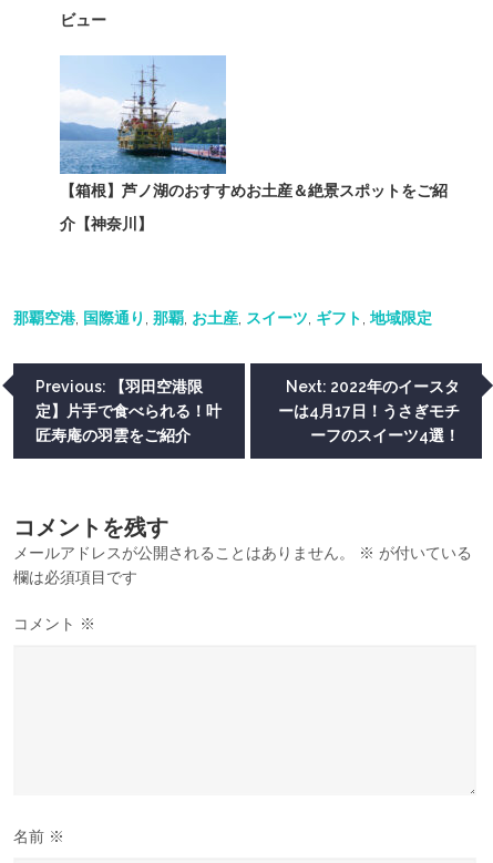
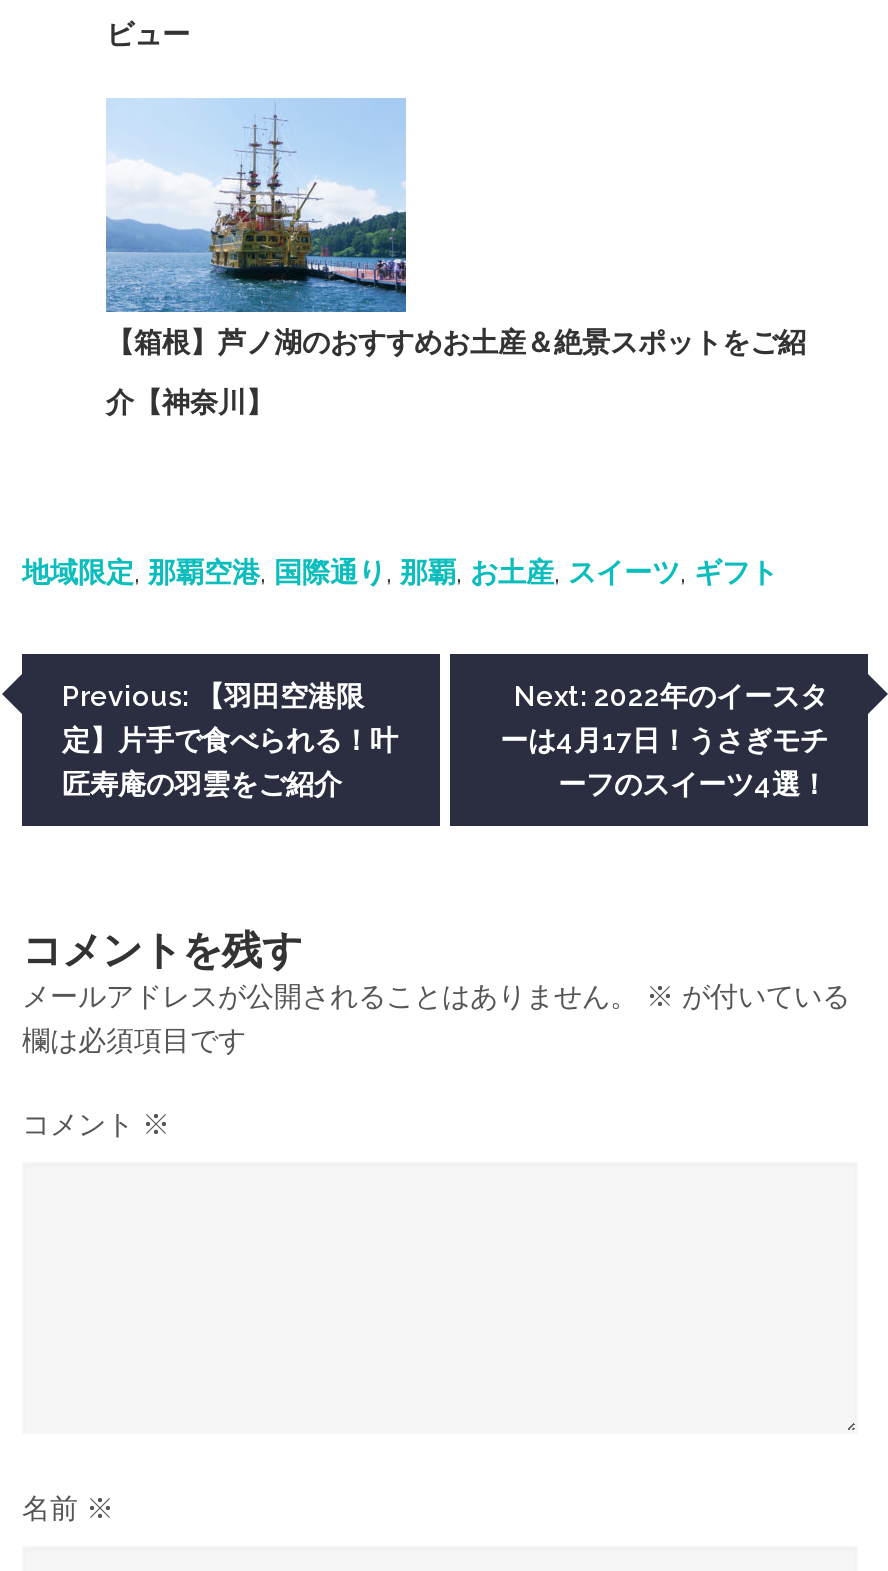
- 那覇空港,国際通り,那覇,お土産,スイーツ,ギフト,地域限定
+ 地域限定,那覇空港,国際通り,那覇,お土産,スイーツ,ギフト
